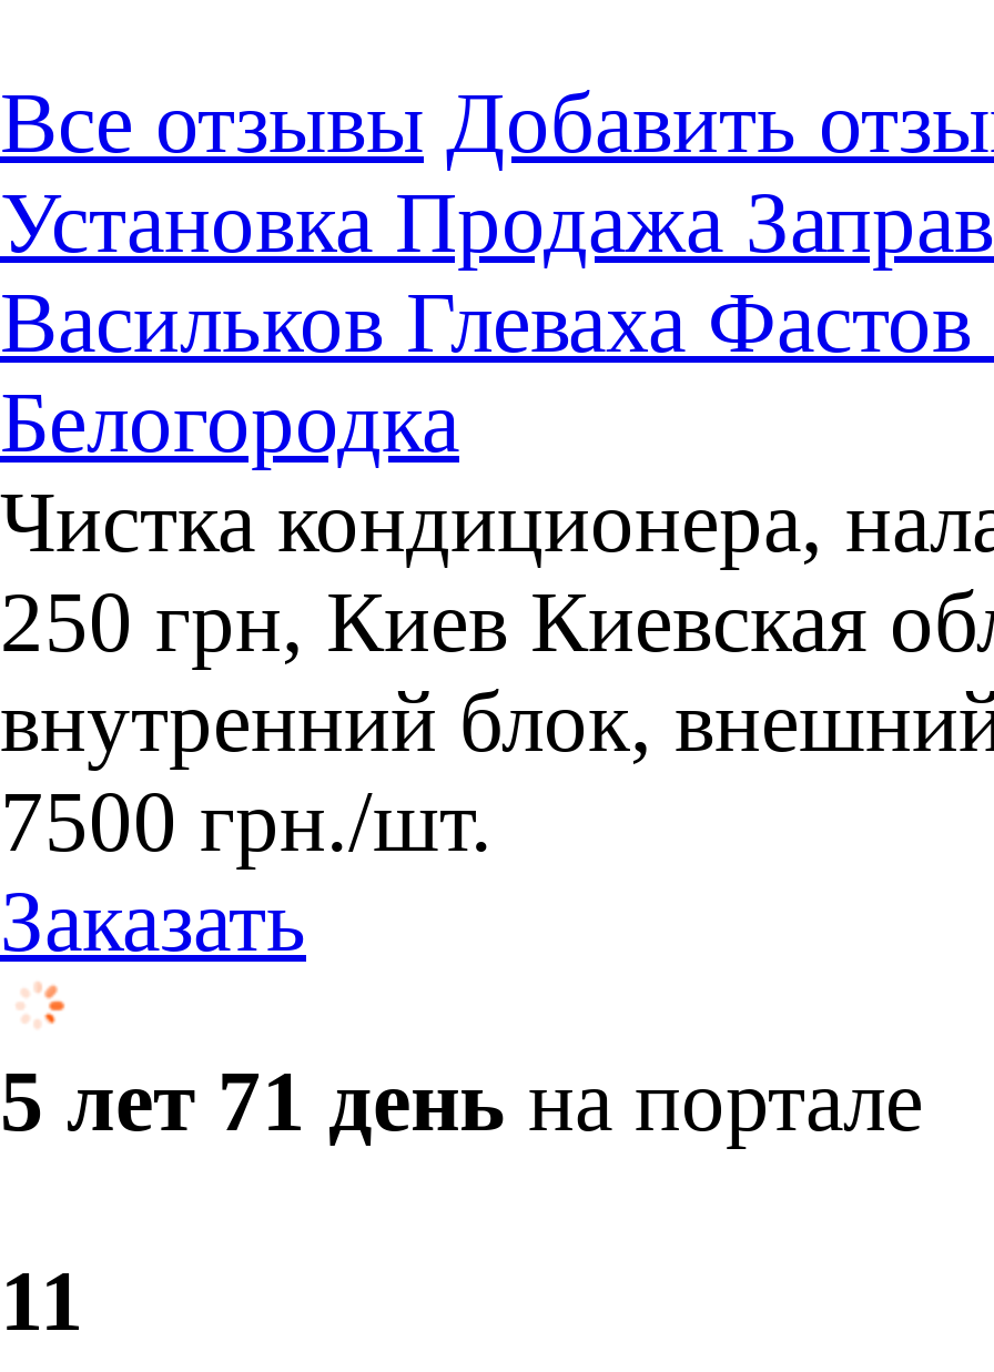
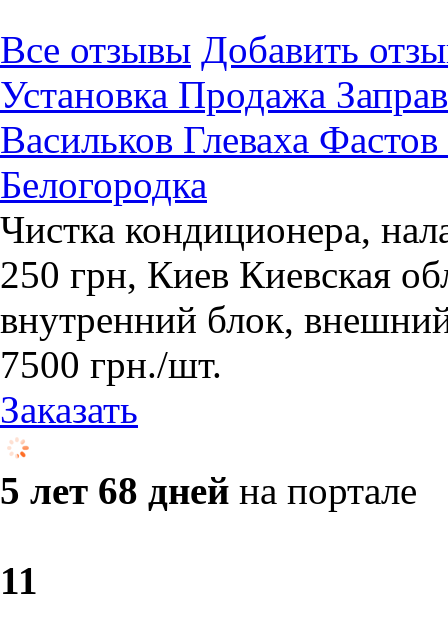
- 5 лет 71 день на портале
+ 5 лет 68 дней на портале
